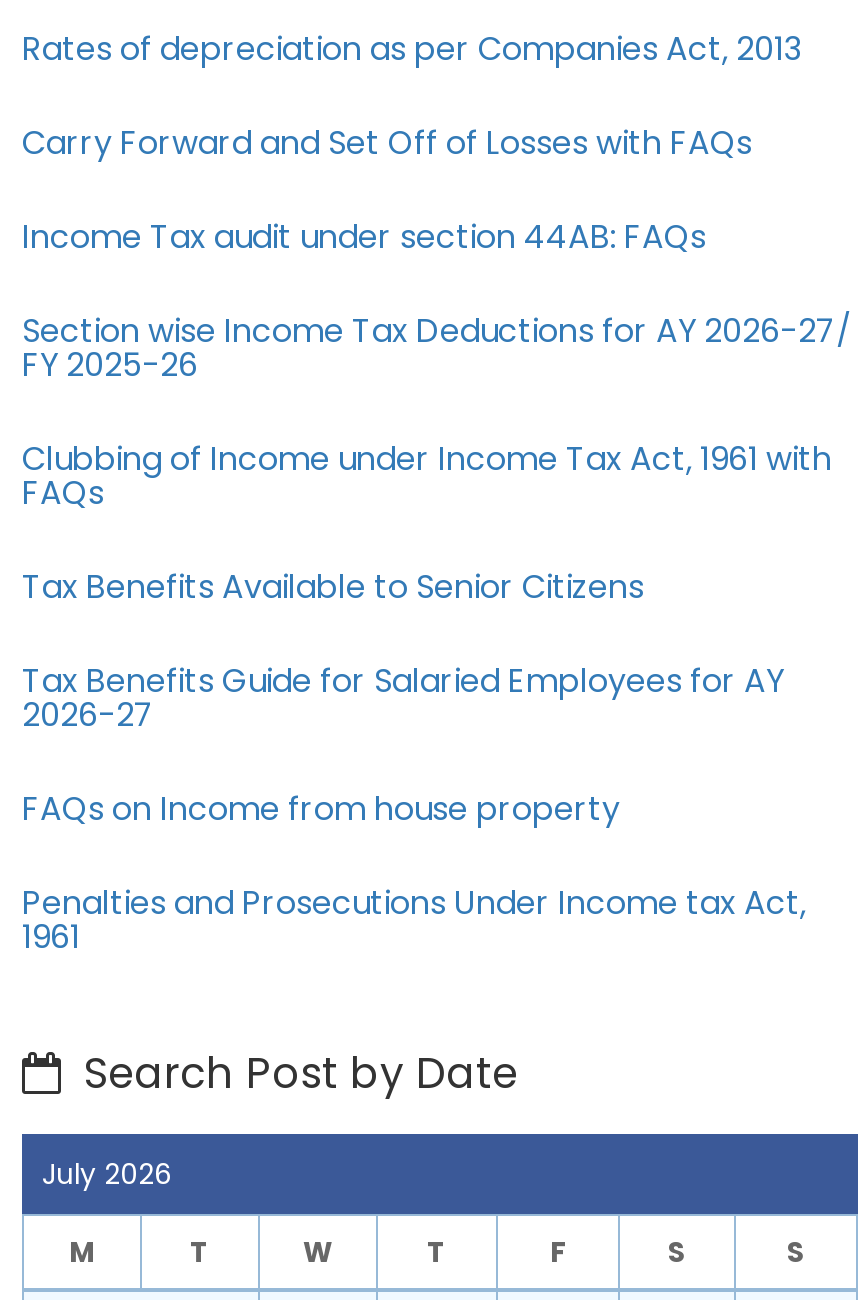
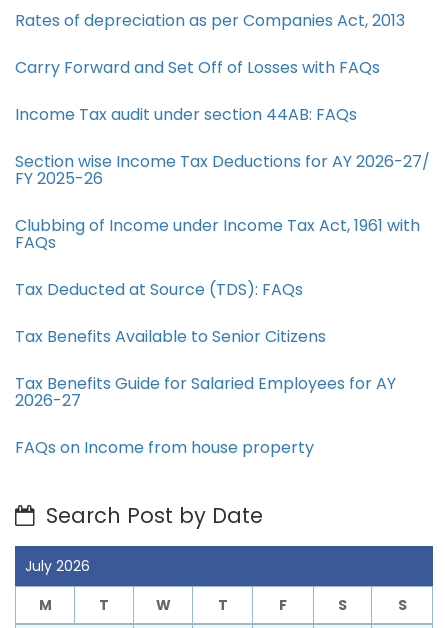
+ Tax Deducted at Source (TDS): FAQs

moved down: Tax Benefits Available to Senior Citizens | Tax Benefits Guide for Salaried Employees for AY | 2026-27 | FAQs on Income from house property

- Penalties and Prosecutions Under Income tax Act,
- 1961
